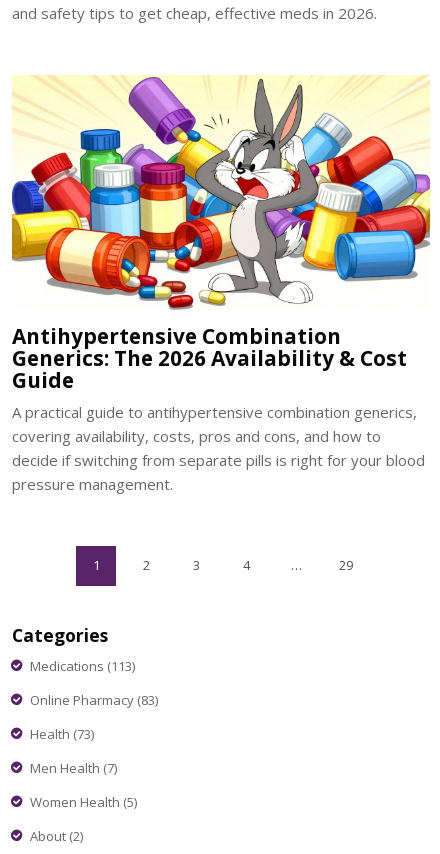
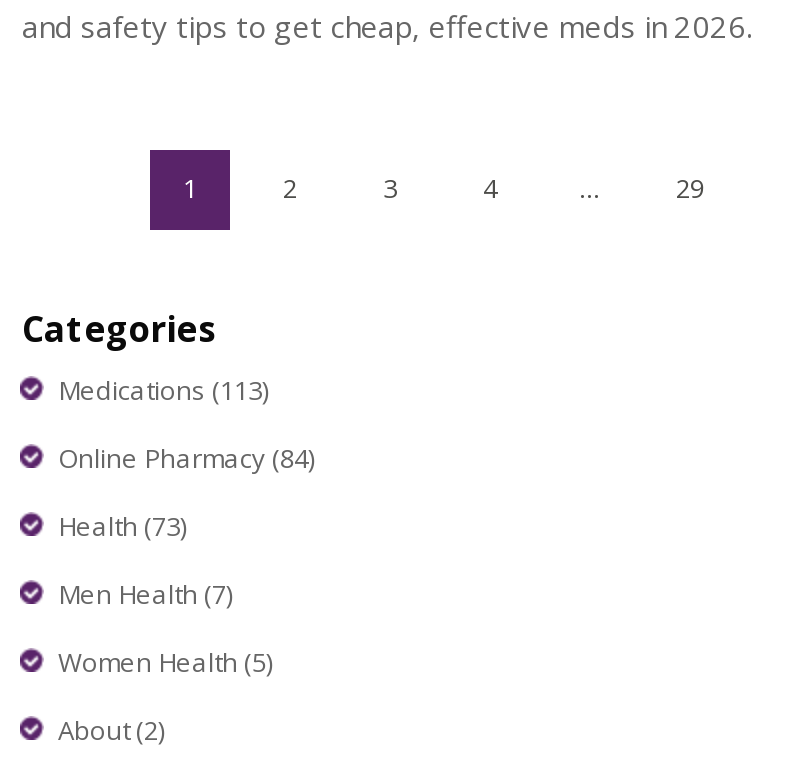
- [image]
- Antihypertensive Combination
- Generics: The 2026 Availability & Cost
- Guide
- A practical guide to antihypertensive combination generics,
- covering availability, costs, pros and cons, and how to
- decide if switching from separate pills is right for your blood
- pressure management.

- Online Pharmacy (83)
+ Online Pharmacy (84)
